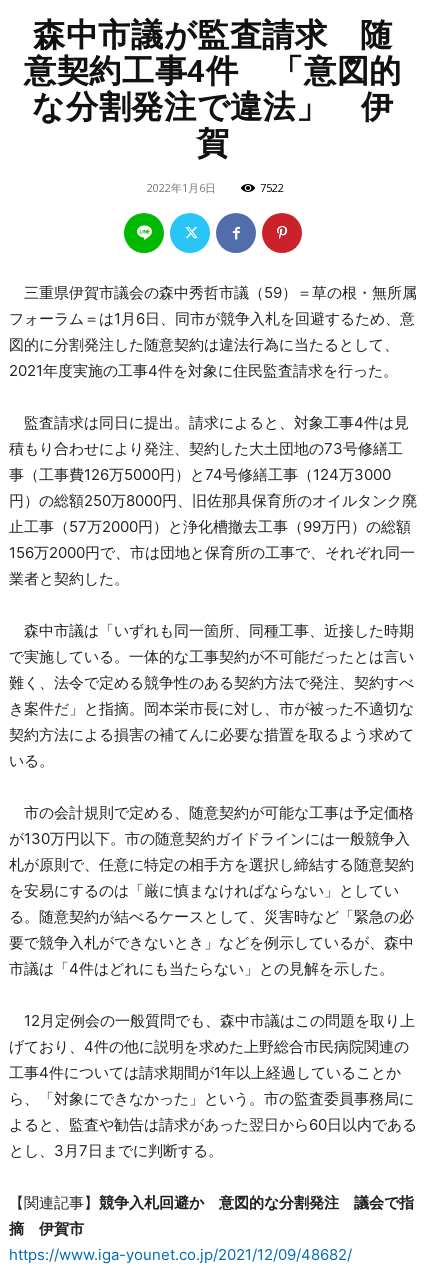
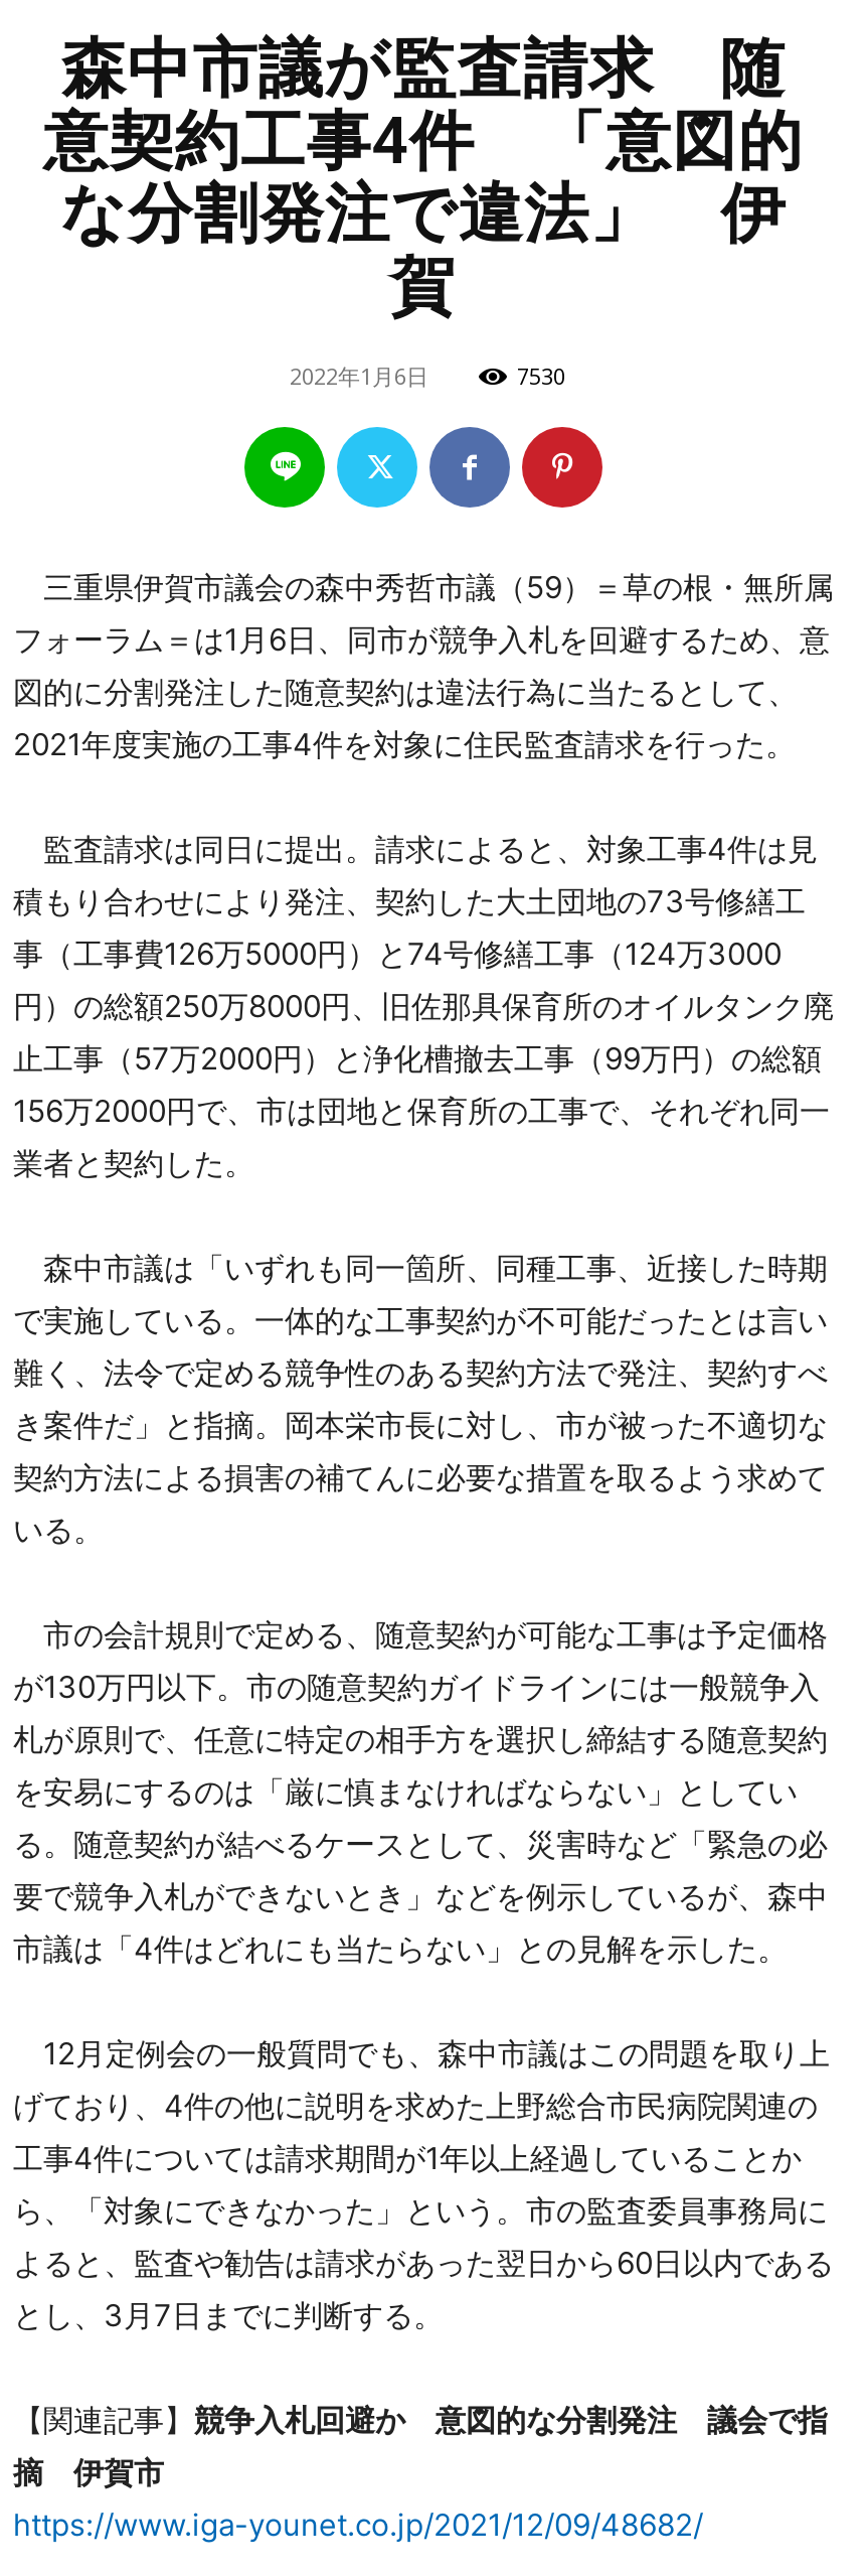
- 7522
+ 7530
